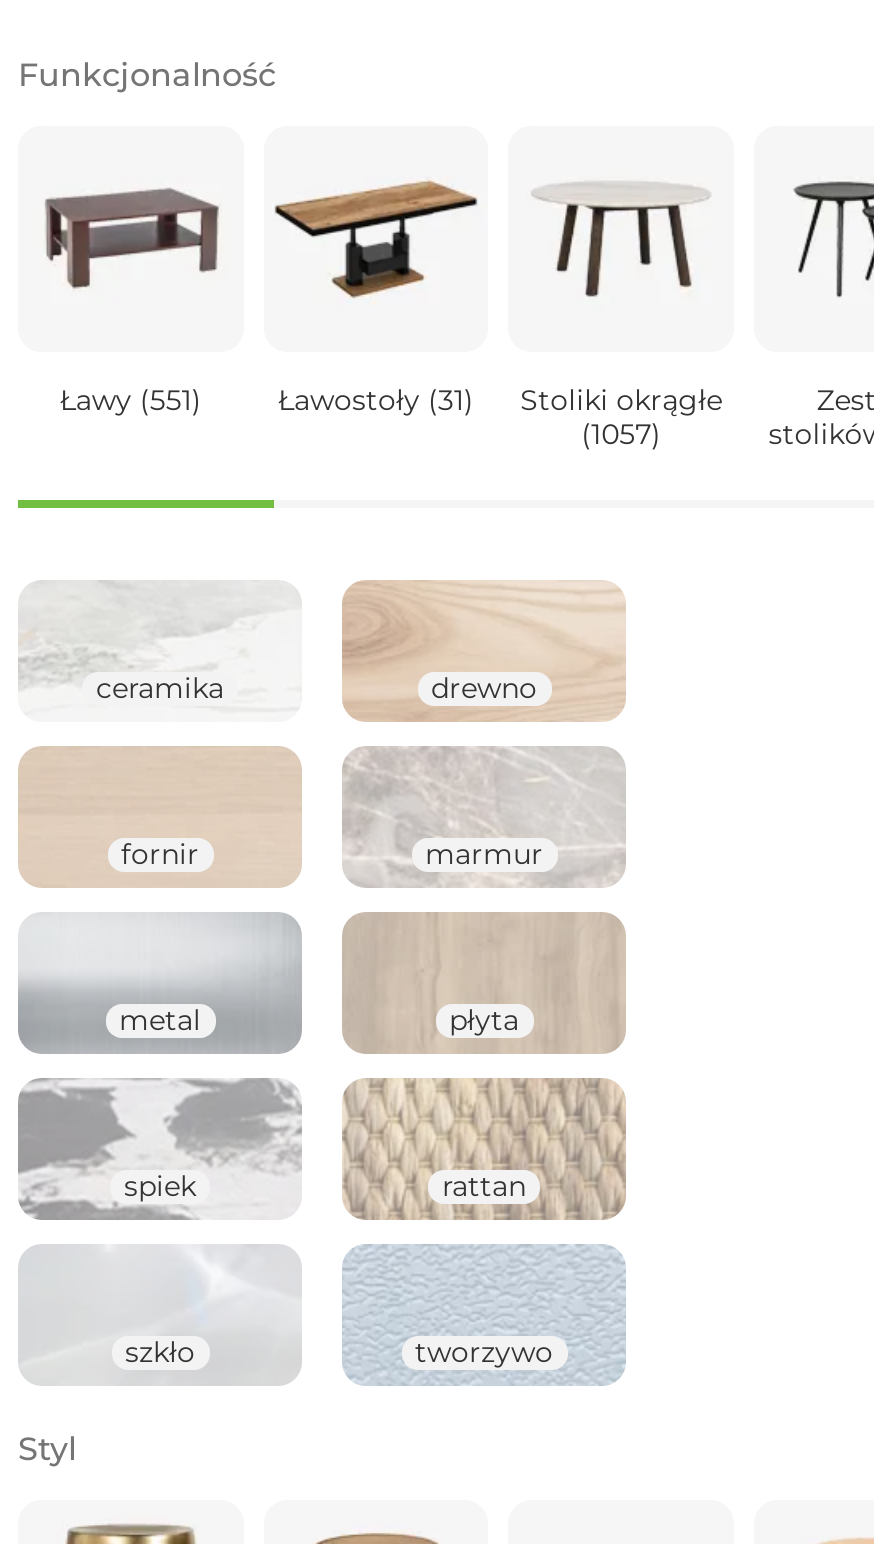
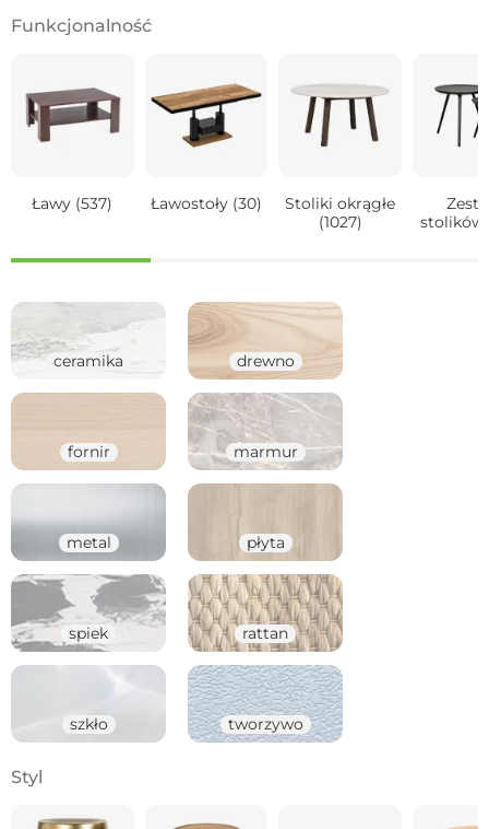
- Ławy (551)
+ Ławy (537)

- Ławostoły (31)
+ Ławostoły (30)

- (1057)
+ (1027)
